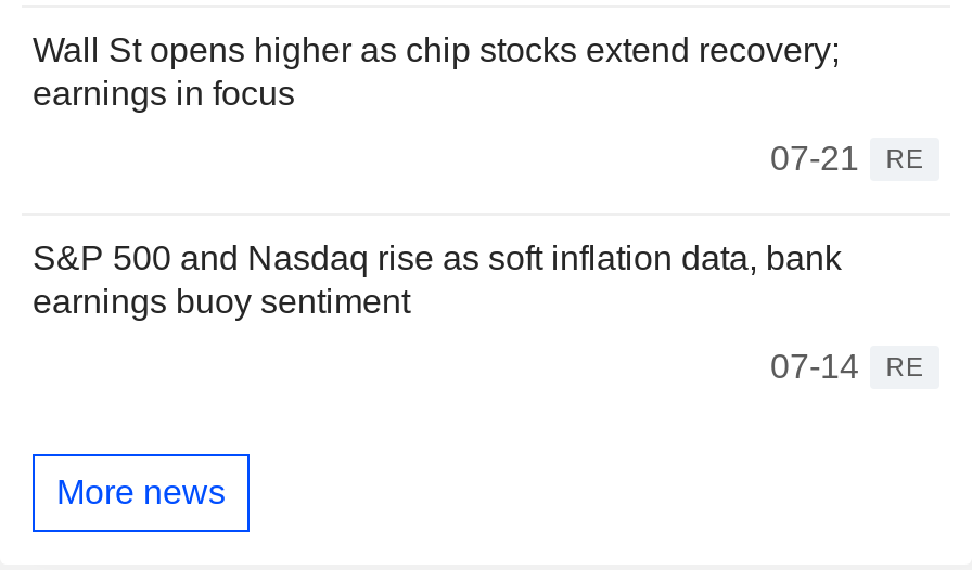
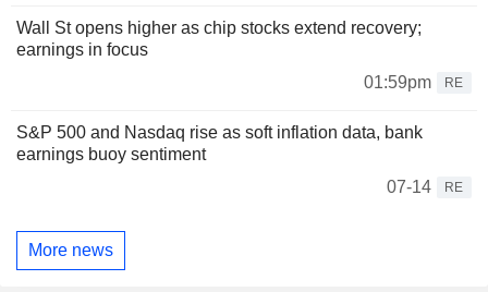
- 07-21 RE
+ 01:59pm RE
